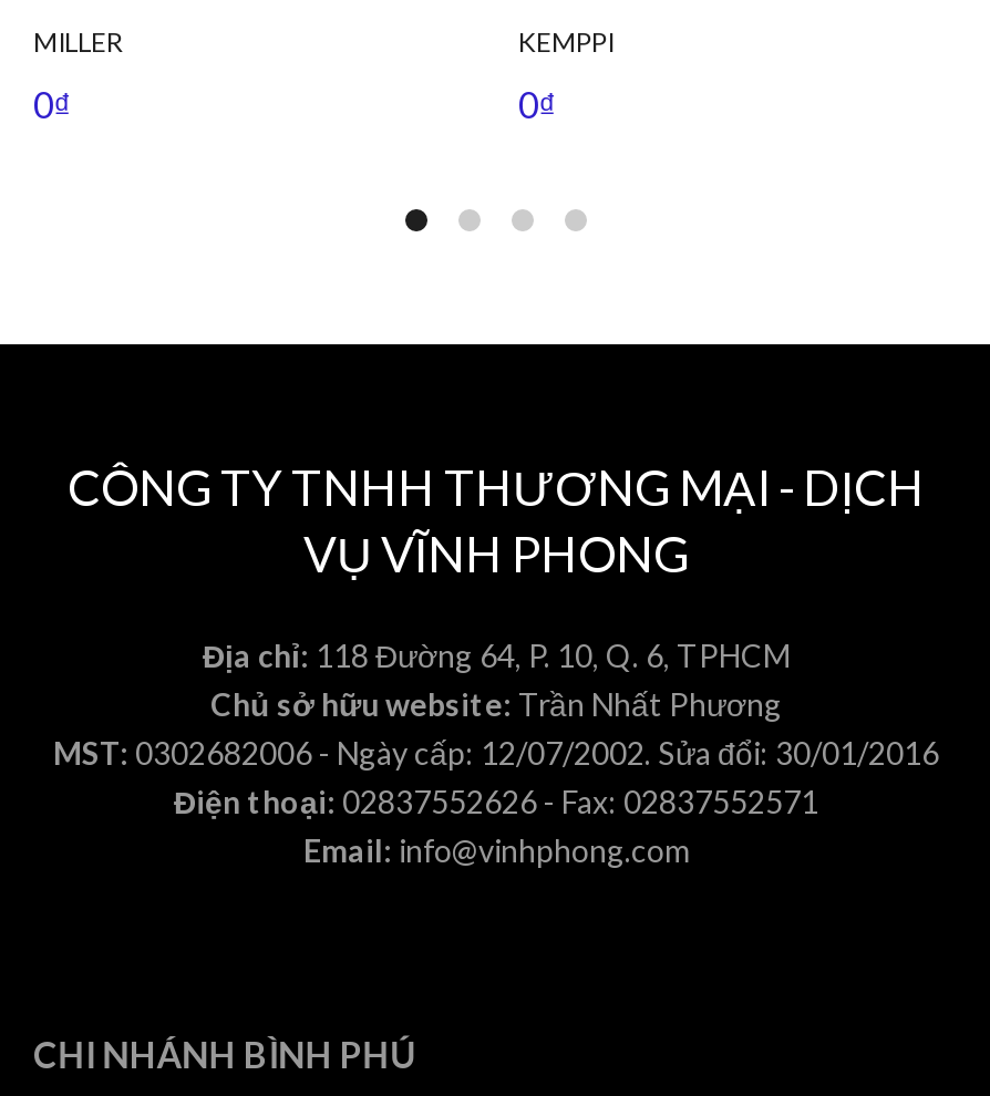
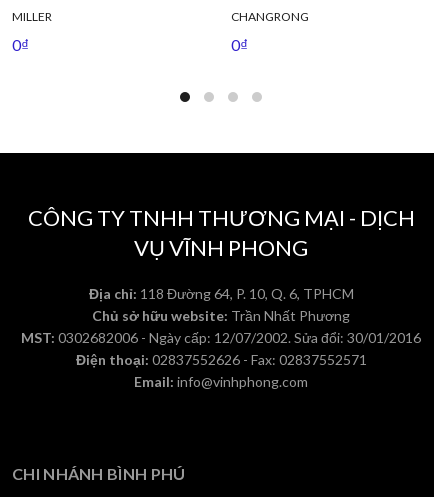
- KEMPPI
+ CHANGRONG
